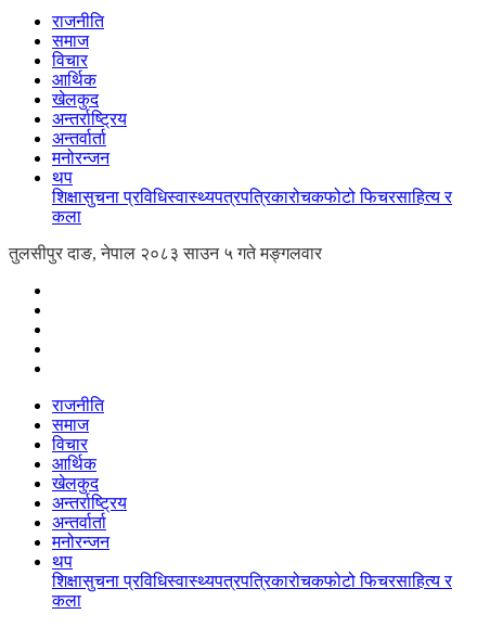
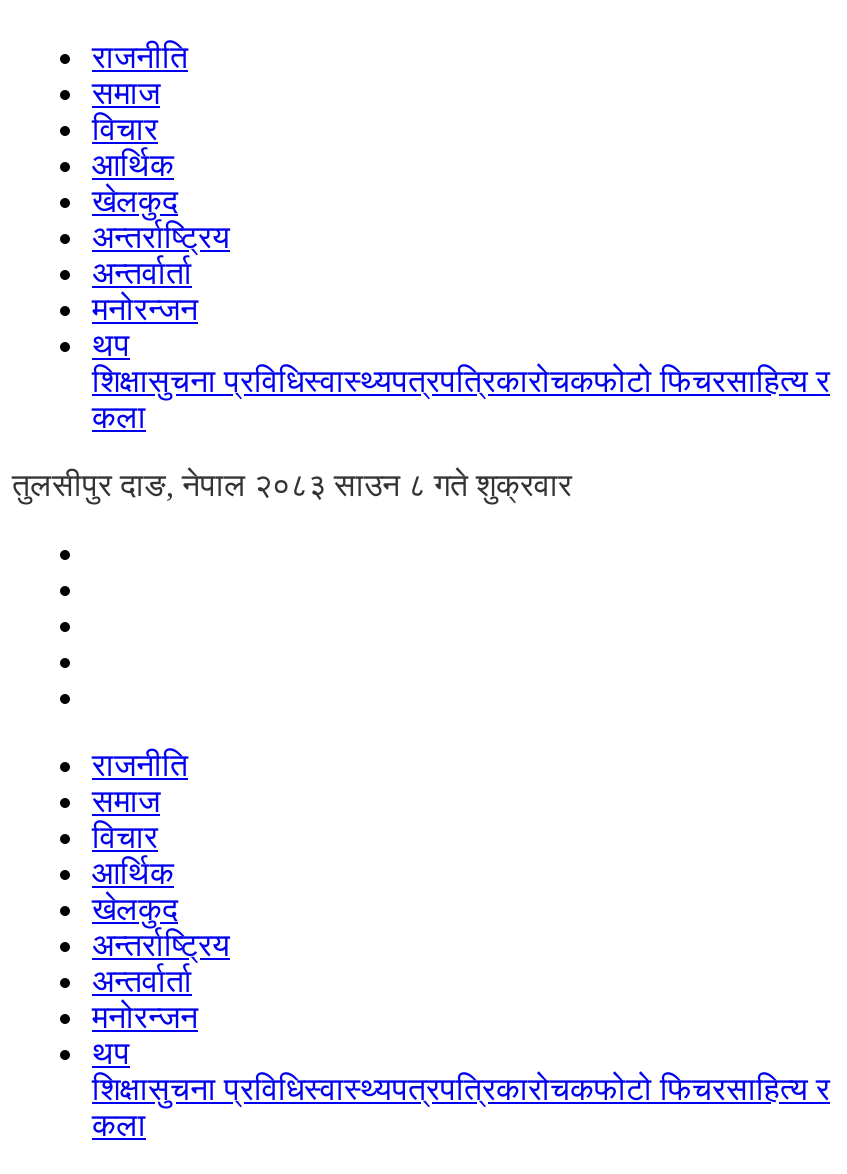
- तुलसीपुर दाङ, नेपाल २०८३ साउन ५ गते मङ्गलवार
+ तुलसीपुर दाङ, नेपाल २०८३ साउन ८ गते शुक्रवार
